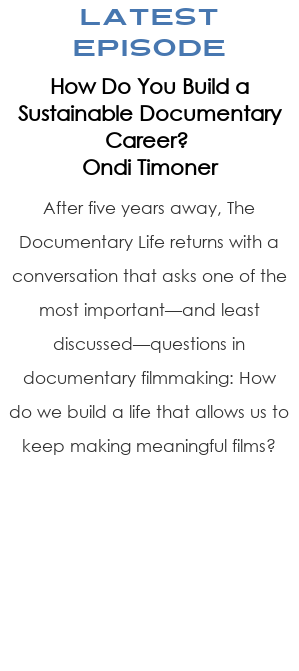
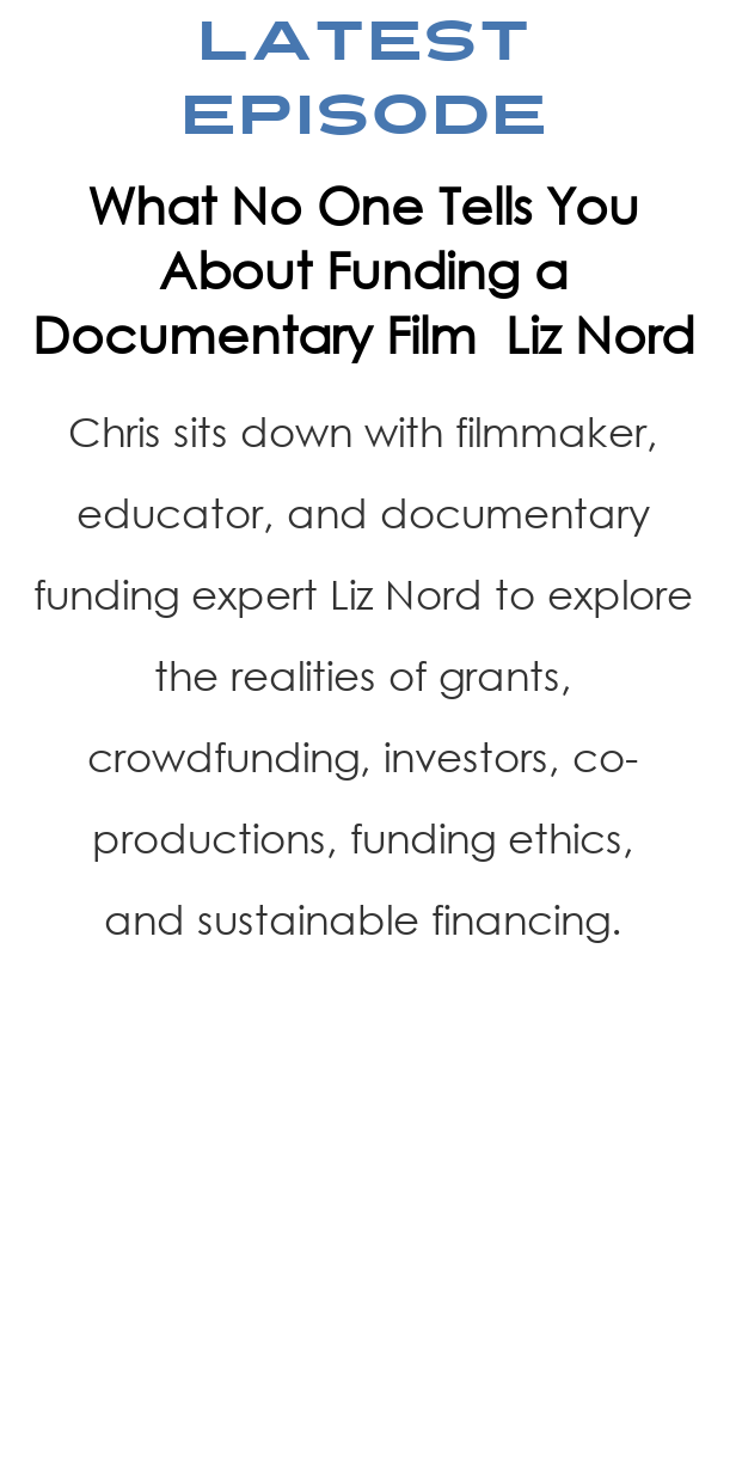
- How Do You Build a
- Sustainable Documentary
- Career?
- Ondi Timoner
- After five years away, The
- Documentary Life returns with a
- conversation that asks one of the
- most important—and least
- discussed—questions in
- documentary filmmaking: How
- do we build a life that allows us to
- keep making meaningful films?
+ What No One Tells You
+ About Funding a
+ Documentary Film Liz Nord
+ Chris sits down with filmmaker,
+ educator, and documentary
+ funding expert Liz Nord to explore
+ the realities of grants,
+ crowdfunding, investors, co-
+ productions, funding ethics,
+ and sustainable financing.
